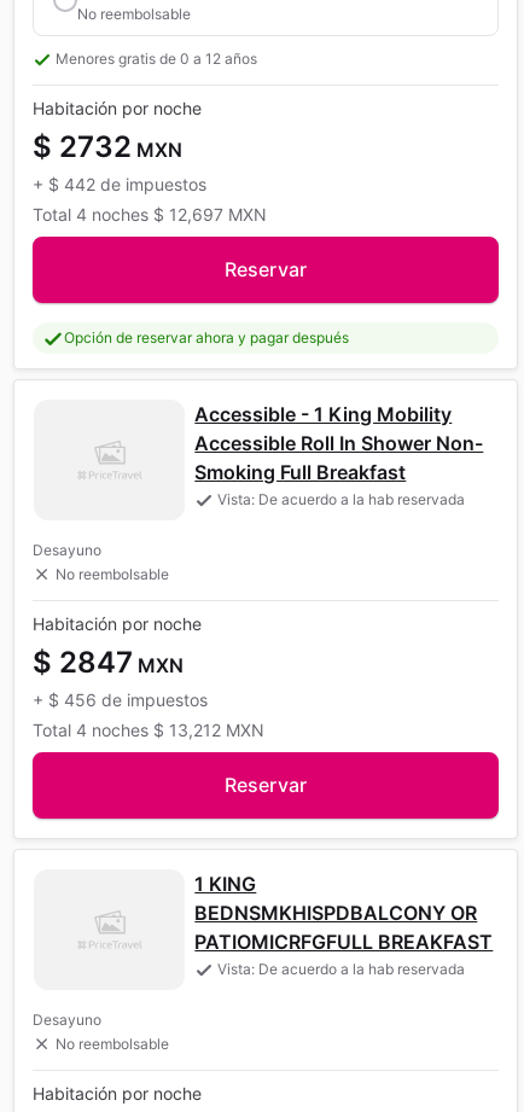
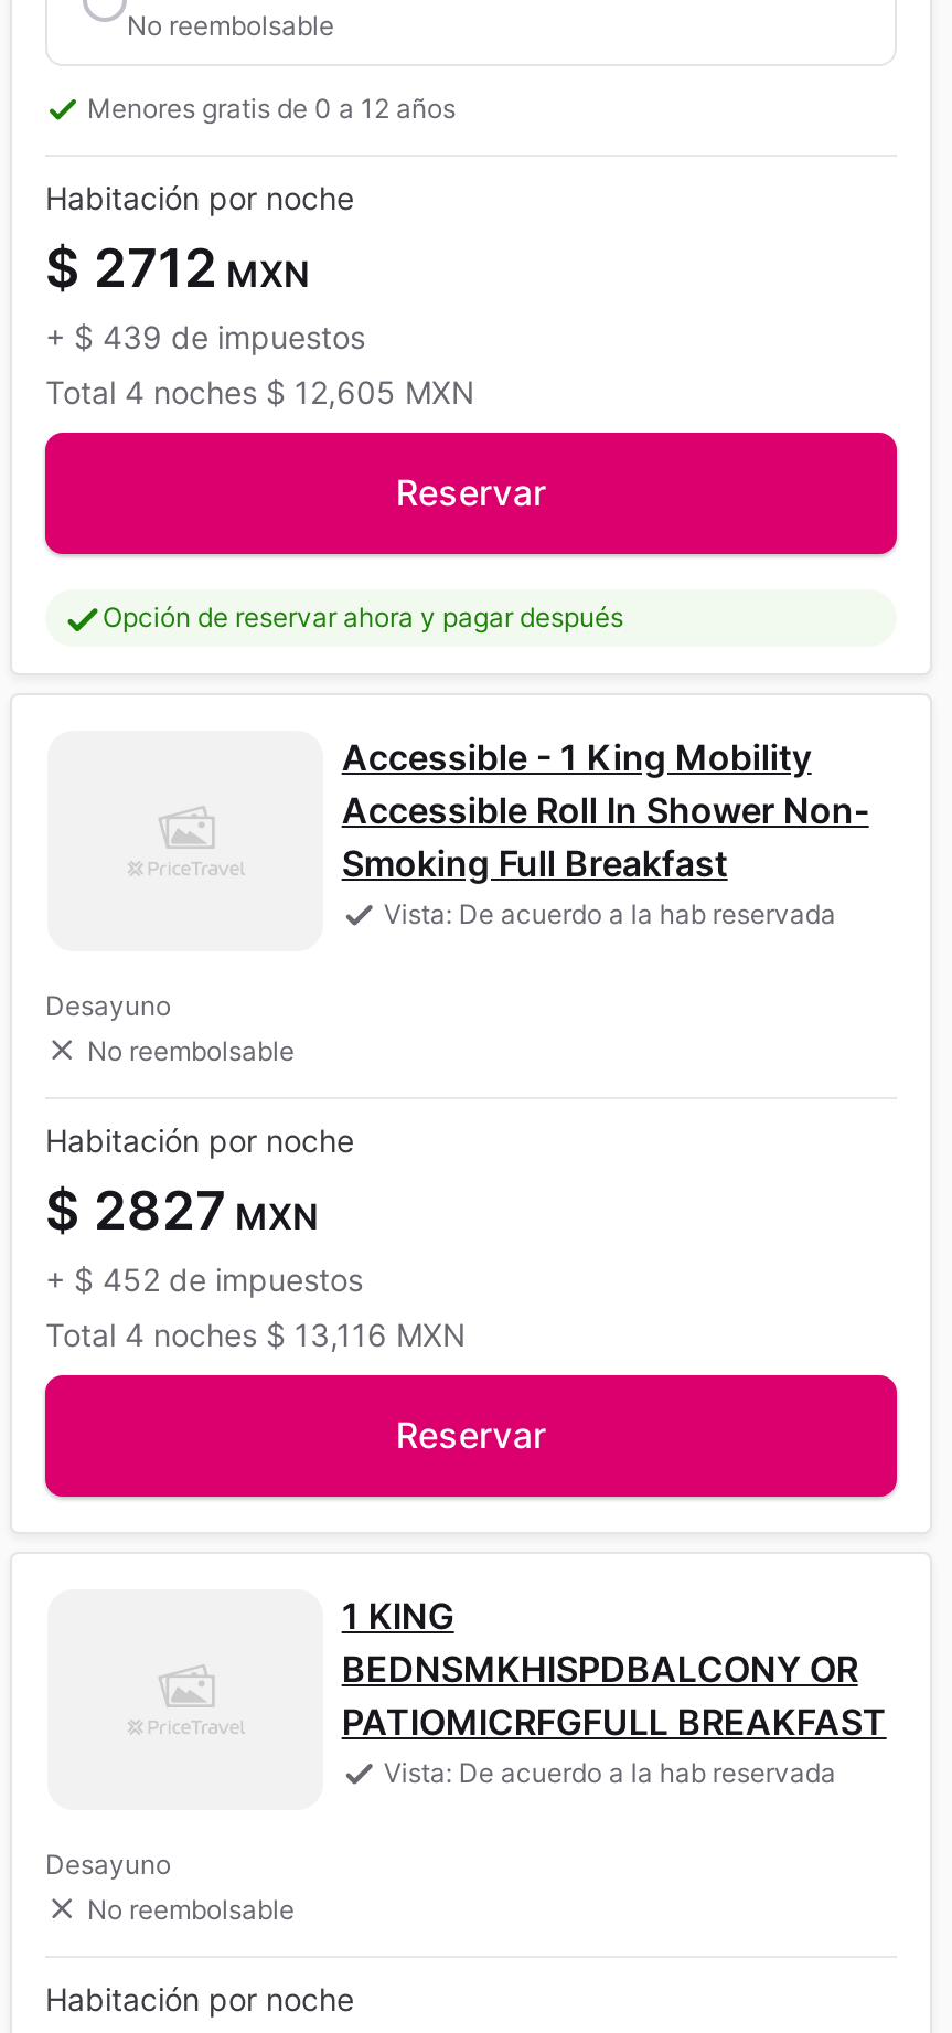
- $ 2732 MXN
+ $ 2712 MXN

- + $ 442 de impuestos
+ + $ 439 de impuestos

- Total 4 noches $ 12,697 MXN
+ Total 4 noches $ 12,605 MXN

- $ 2847 MXN
+ $ 2827 MXN

- + $ 456 de impuestos
+ + $ 452 de impuestos

- Total 4 noches $ 13,212 MXN
+ Total 4 noches $ 13,116 MXN
